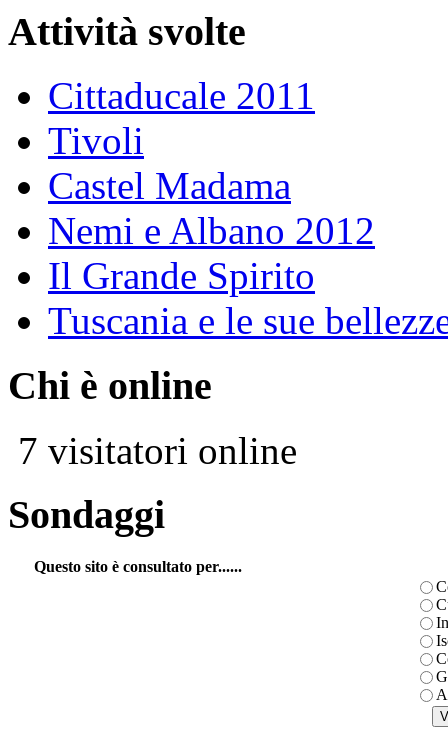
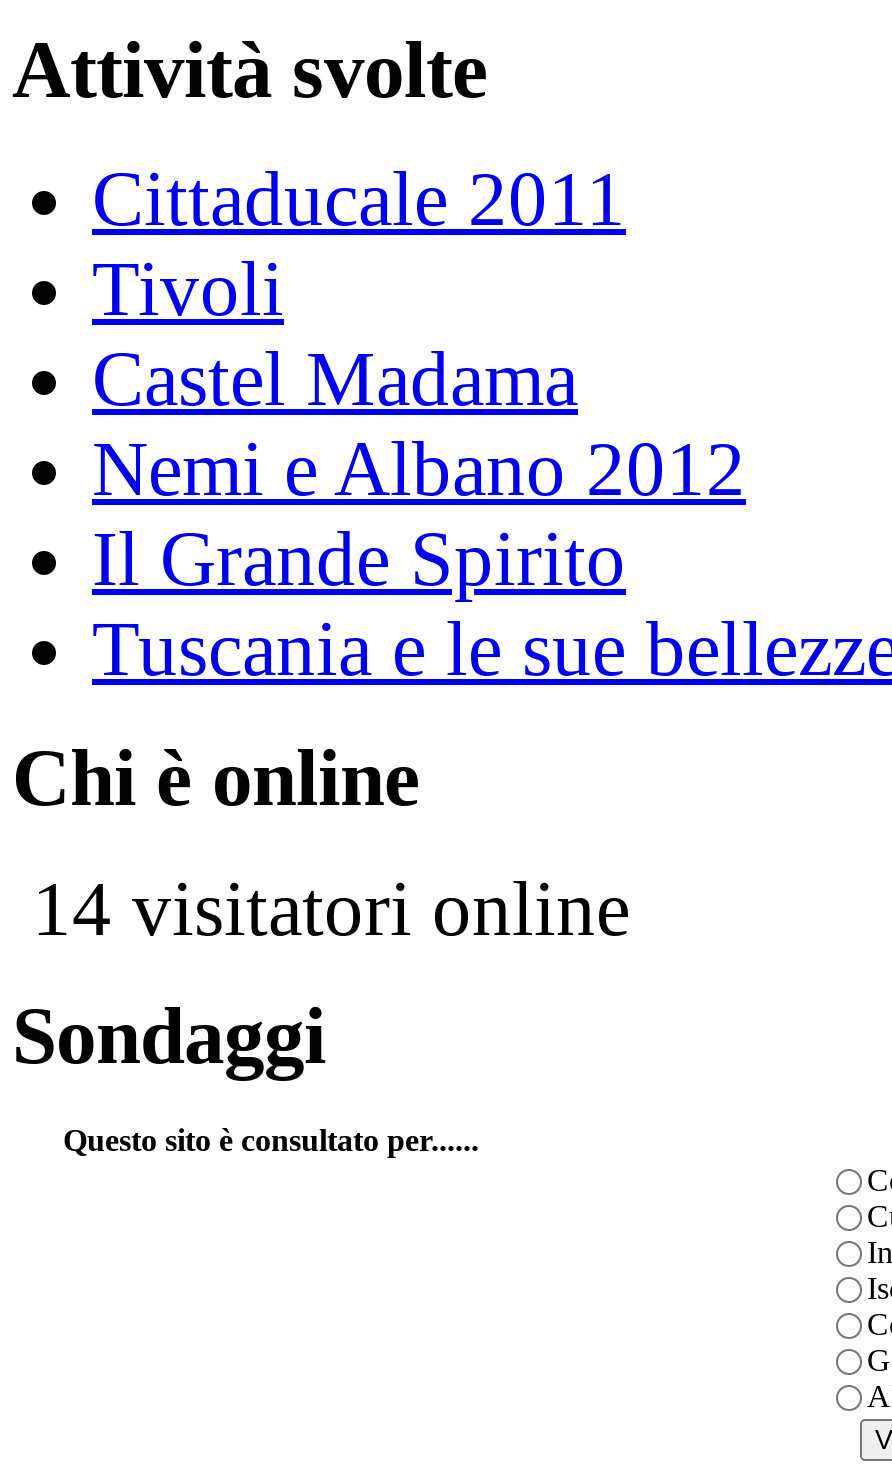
- 7 visitatori online
+ 14 visitatori online
